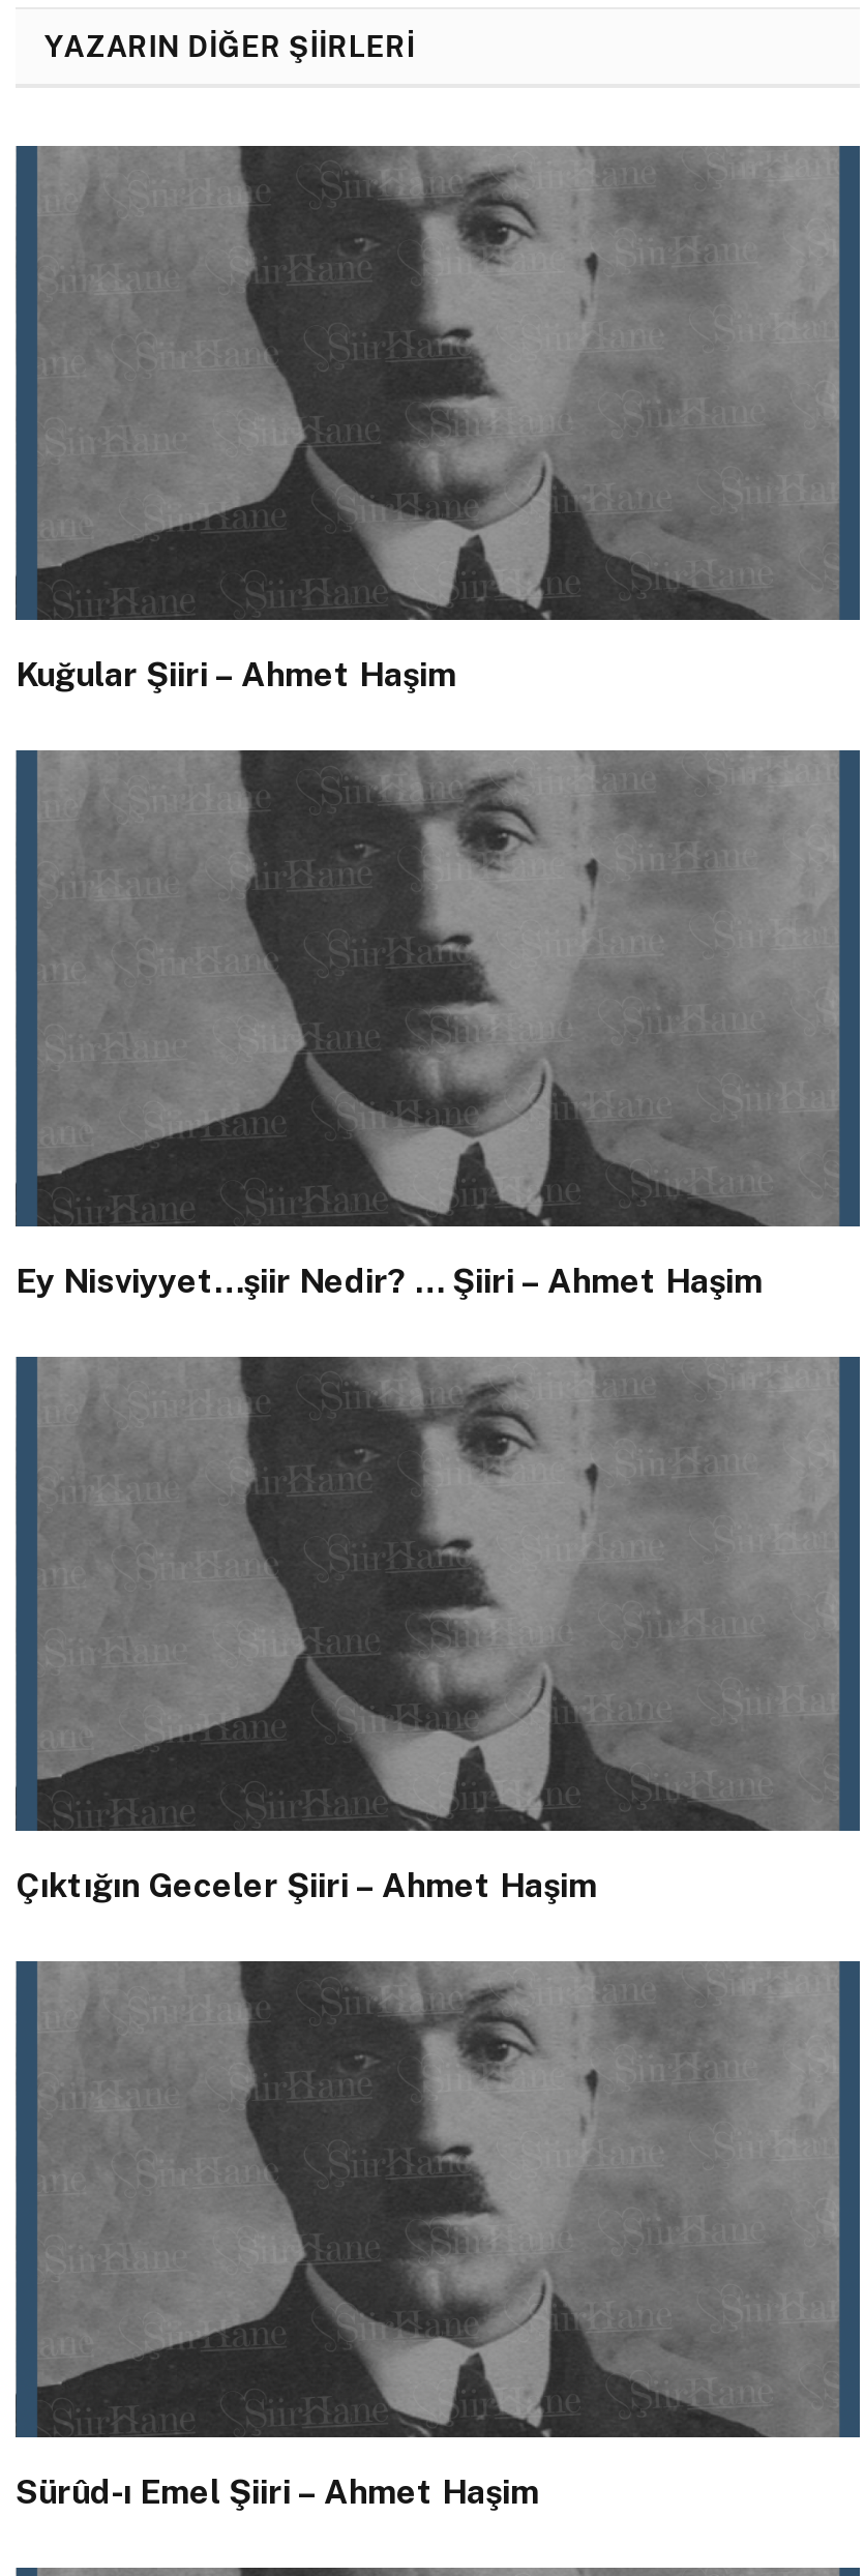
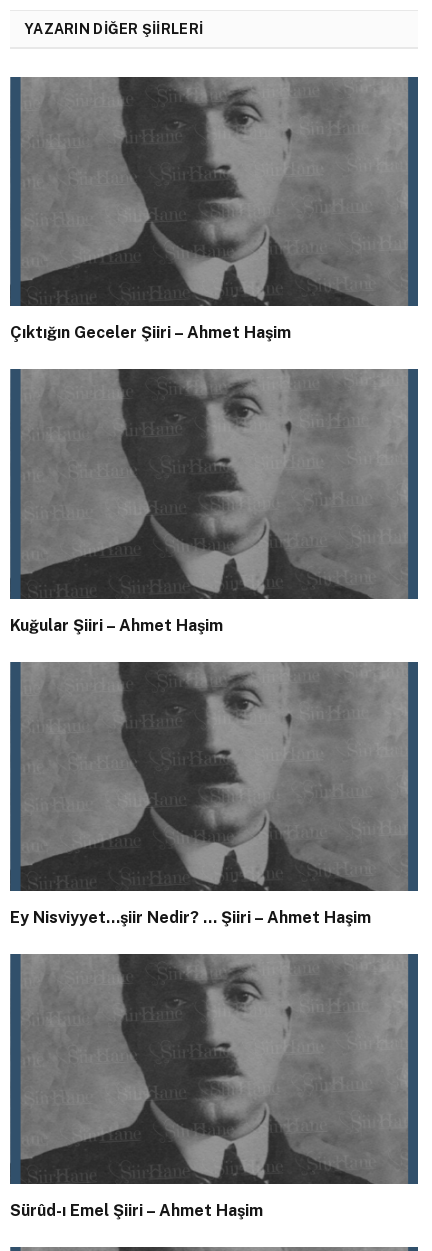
moved down: Kuğular Şiiri – Ahmet Haşim | Ey Nisviyyet…şiir Nedir? … Şiiri – Ahmet Haşim

moved up: Çıktığın Geceler Şiiri – Ahmet Haşim
